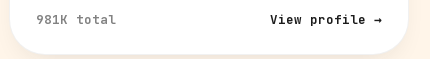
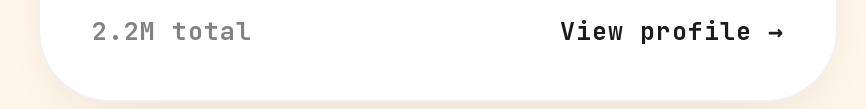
- 981K total
+ 2.2M total
